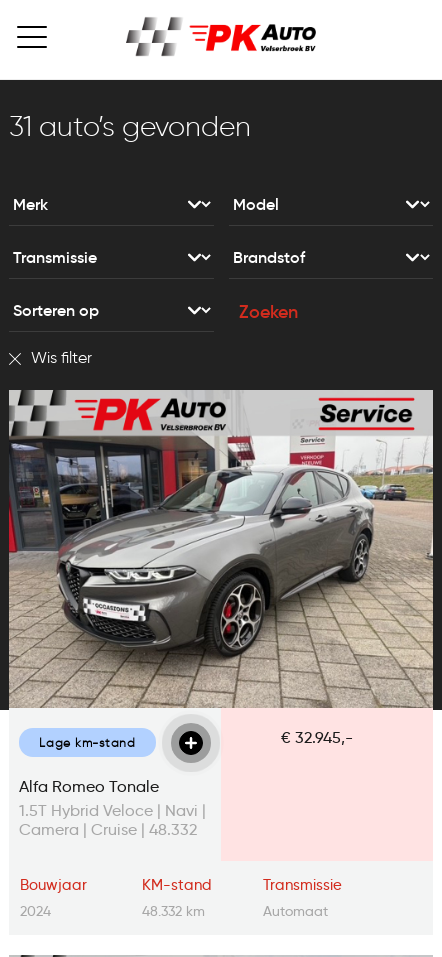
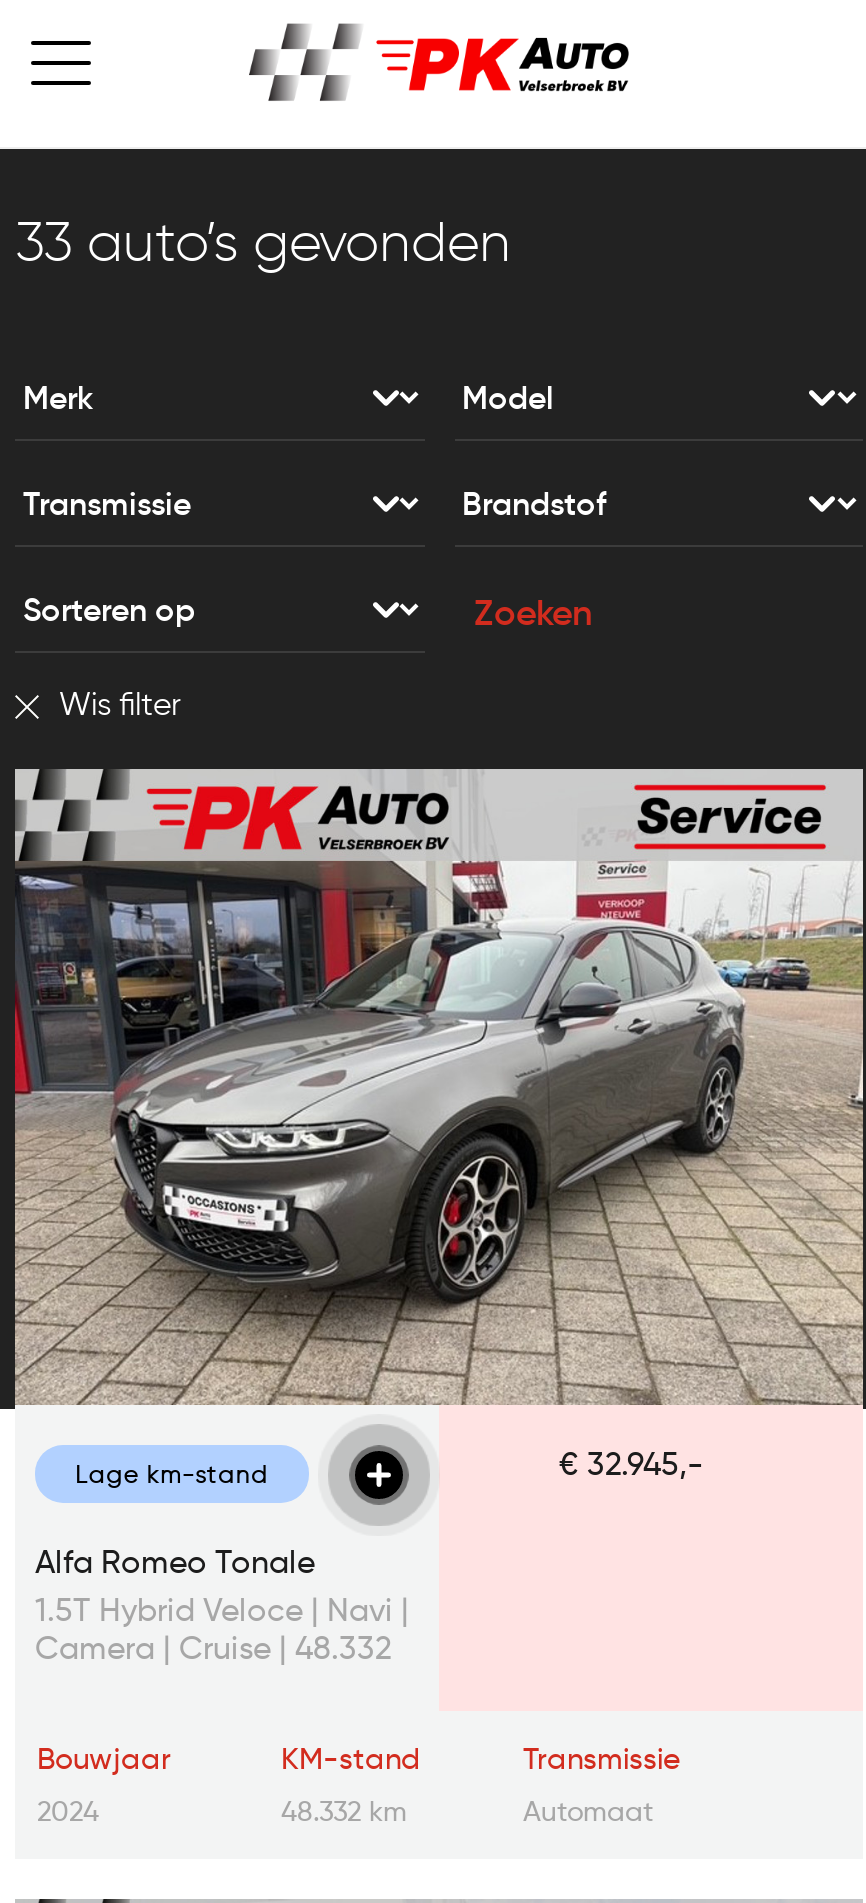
- 31 auto’s gevonden
+ 33 auto’s gevonden
